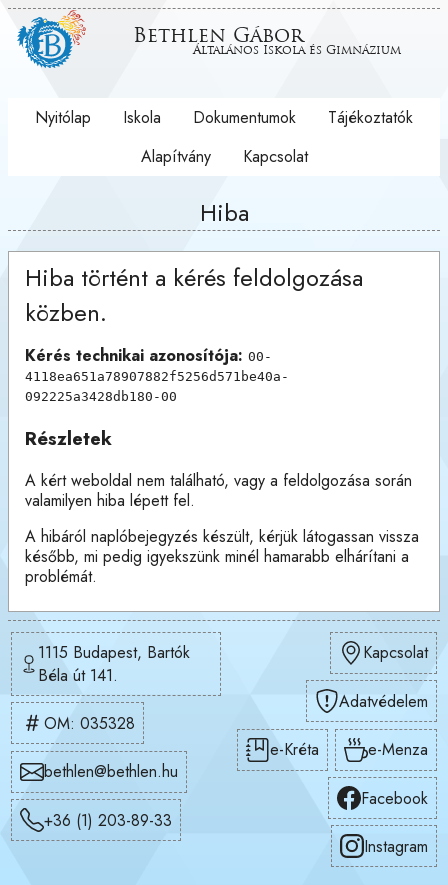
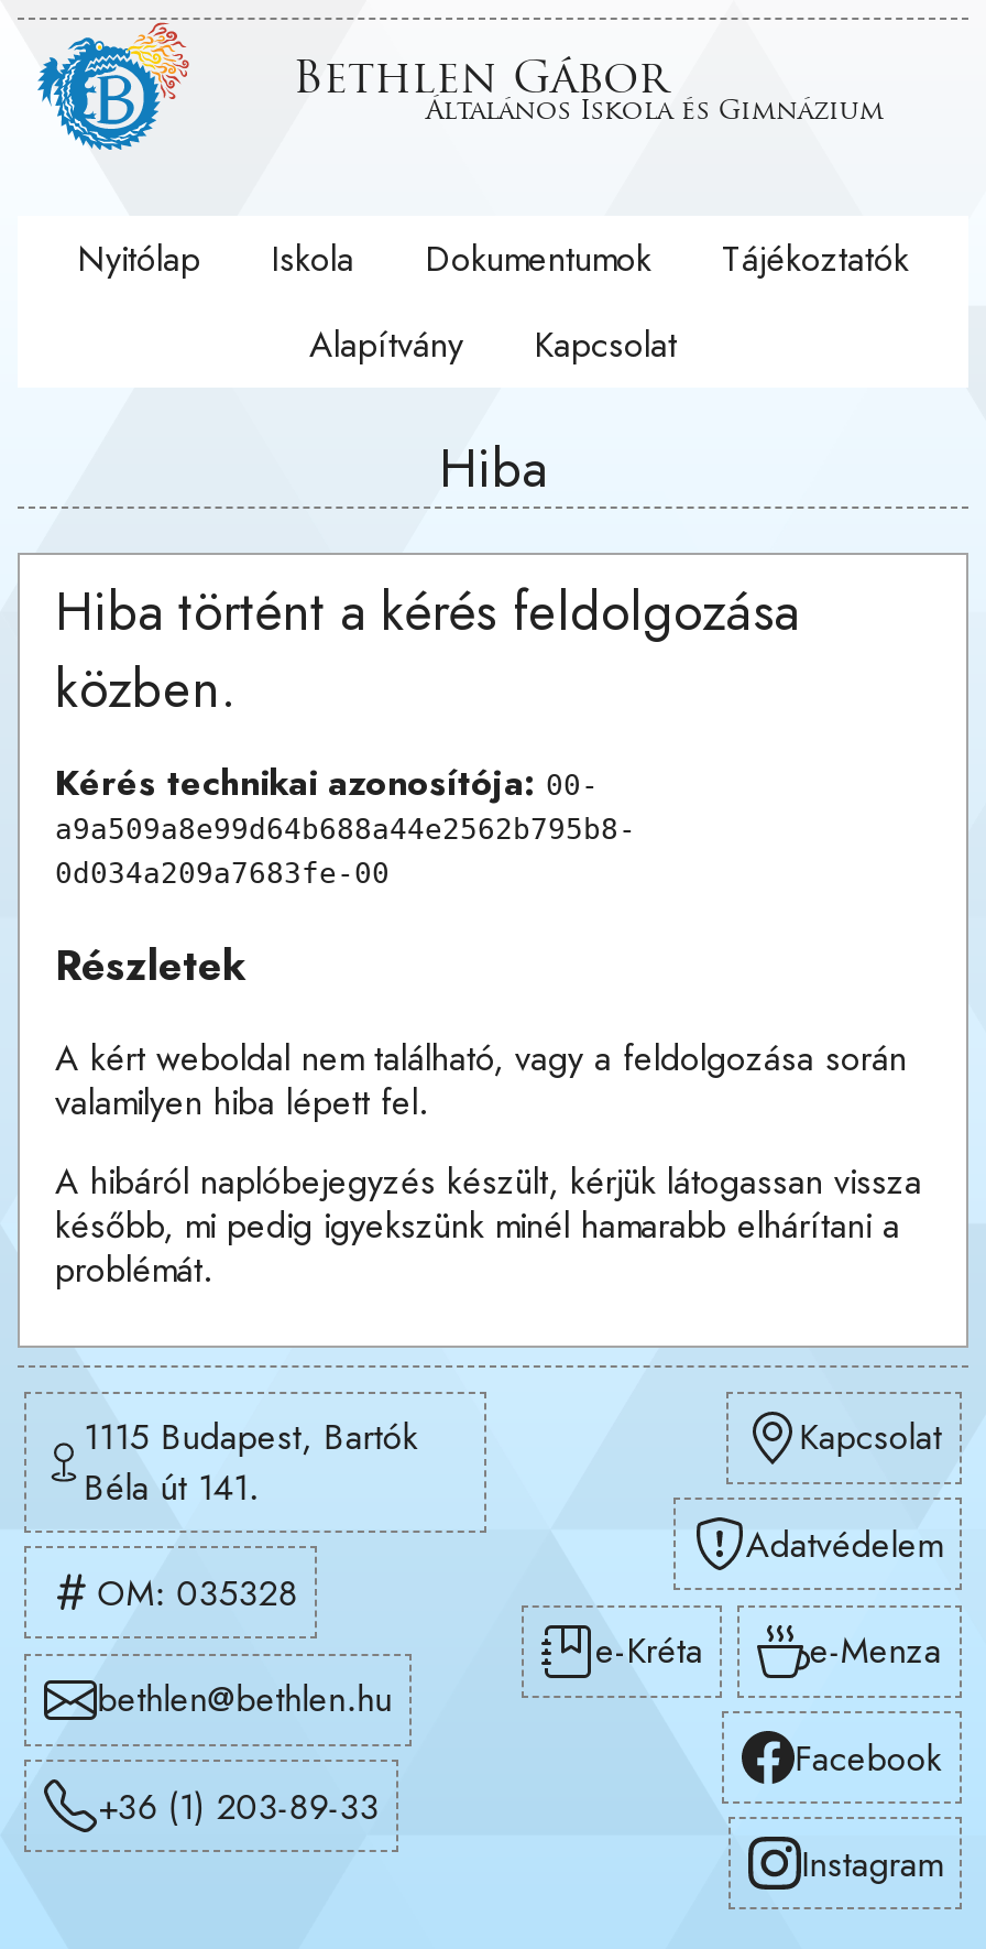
- 4118ea651a78907882f5256d571be40a-
- 092225a3428db180-00
+ a9a509a8e99d64b688a44e2562b795b8-
+ 0d034a209a7683fe-00
